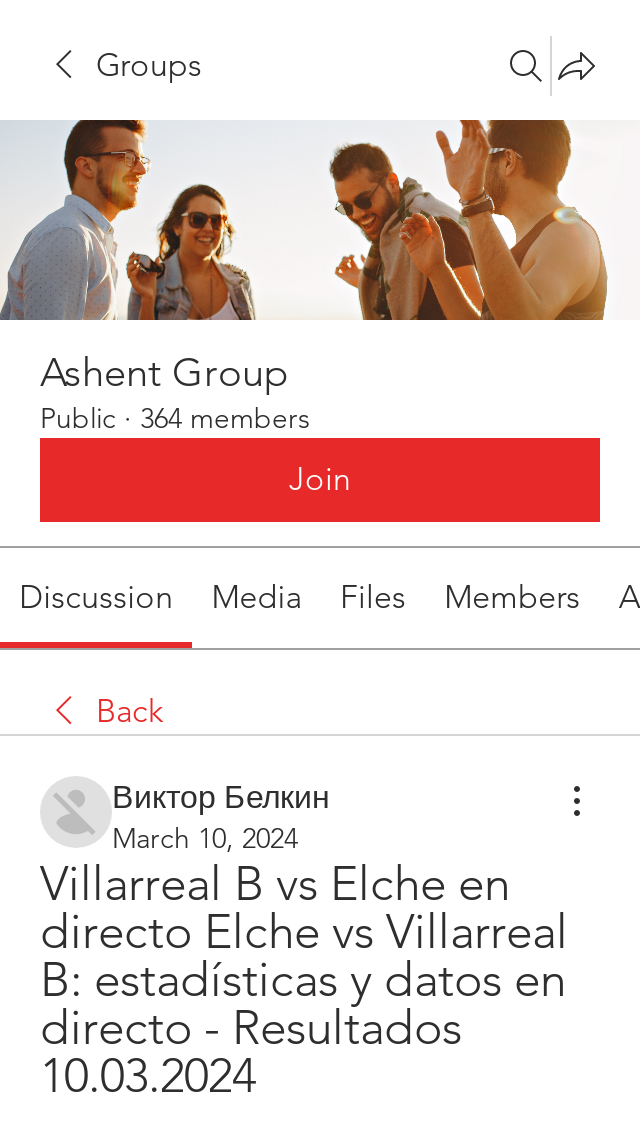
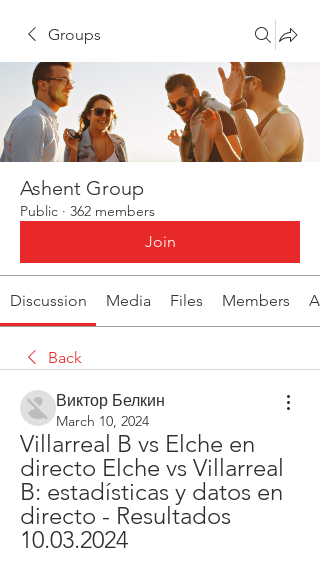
- Public · 364 members
+ Public · 362 members
